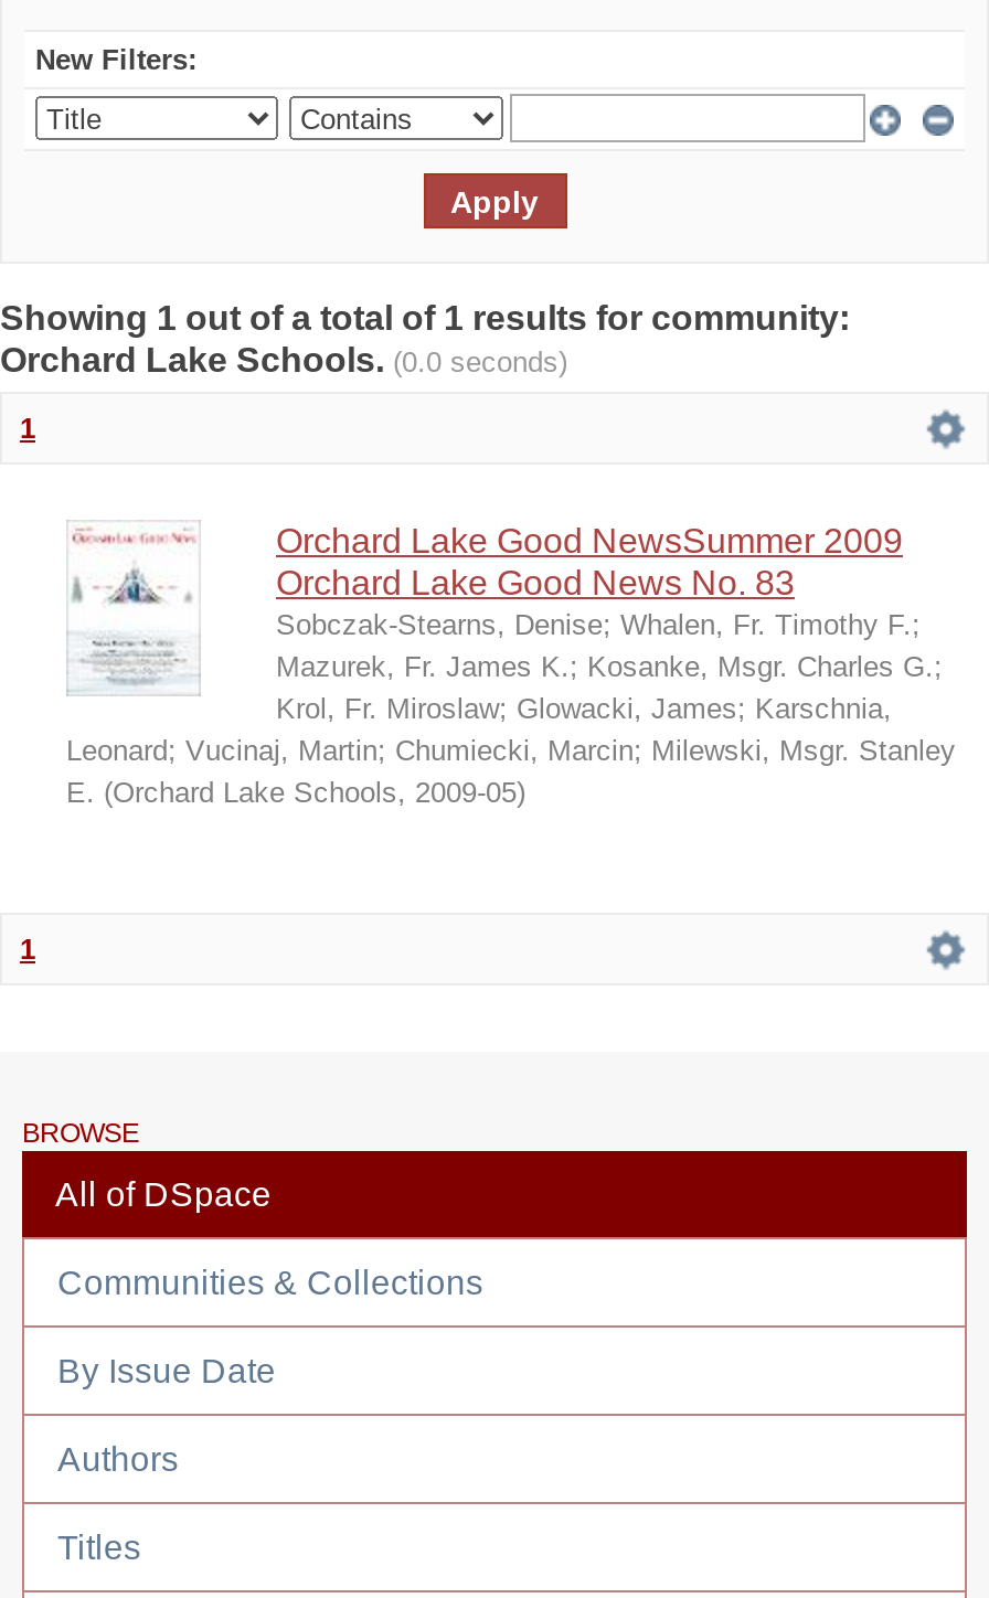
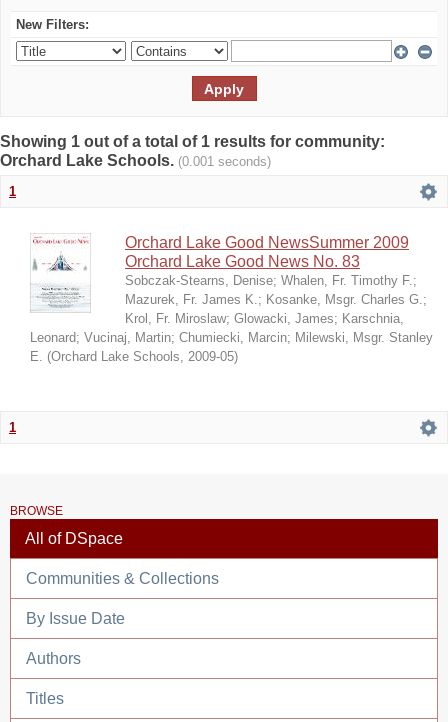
- Orchard Lake Schools. (0.0 seconds)
+ Orchard Lake Schools. (0.001 seconds)
